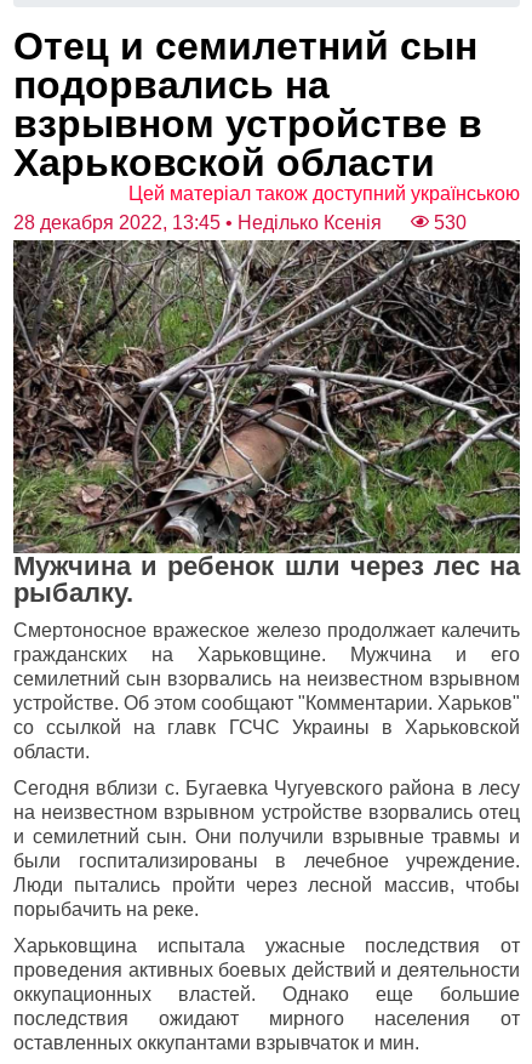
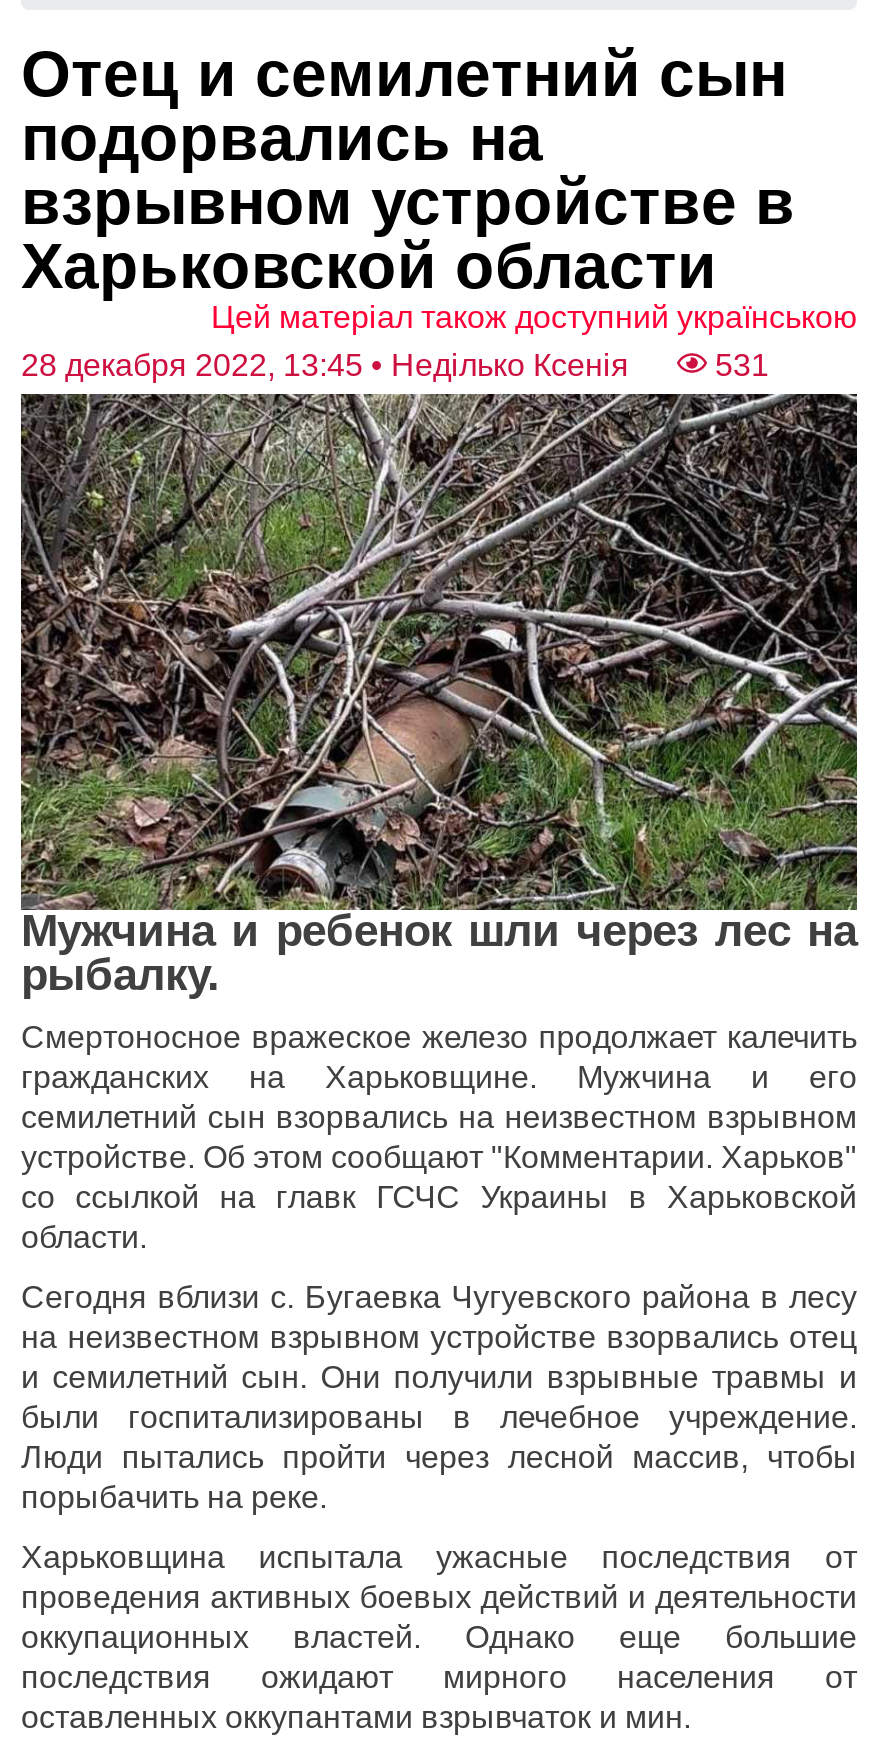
- 530
+ 531
